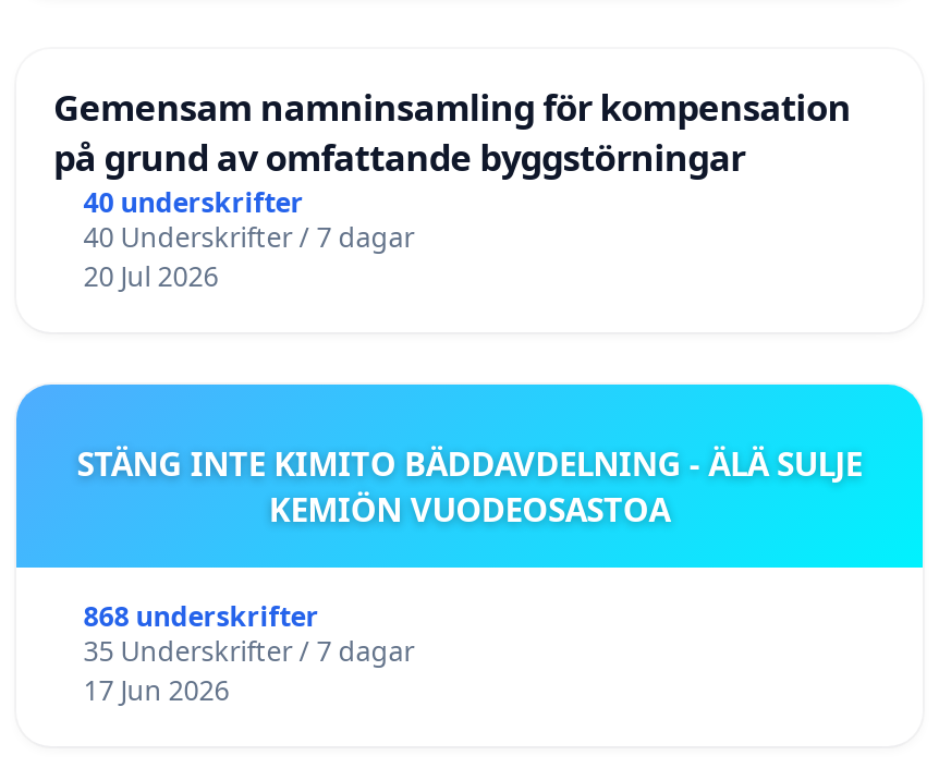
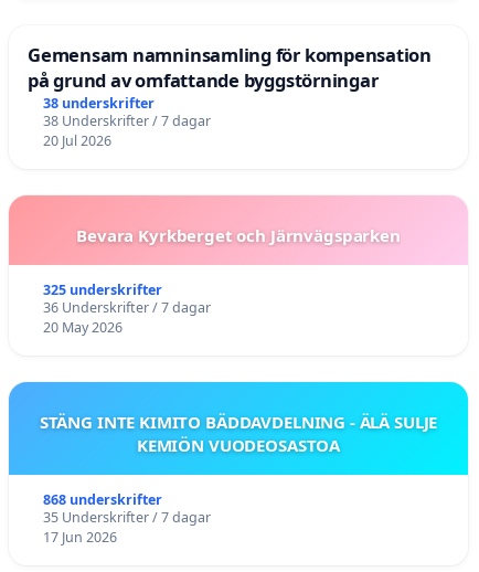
- 40 underskrifter
+ 38 underskrifter

- 40 Underskrifter / 7 dagar
+ 38 Underskrifter / 7 dagar

+ Bevara Kyrkberget och Järnvägsparken
+ 325 underskrifter
+ 36 Underskrifter / 7 dagar
+ 20 May 2026
